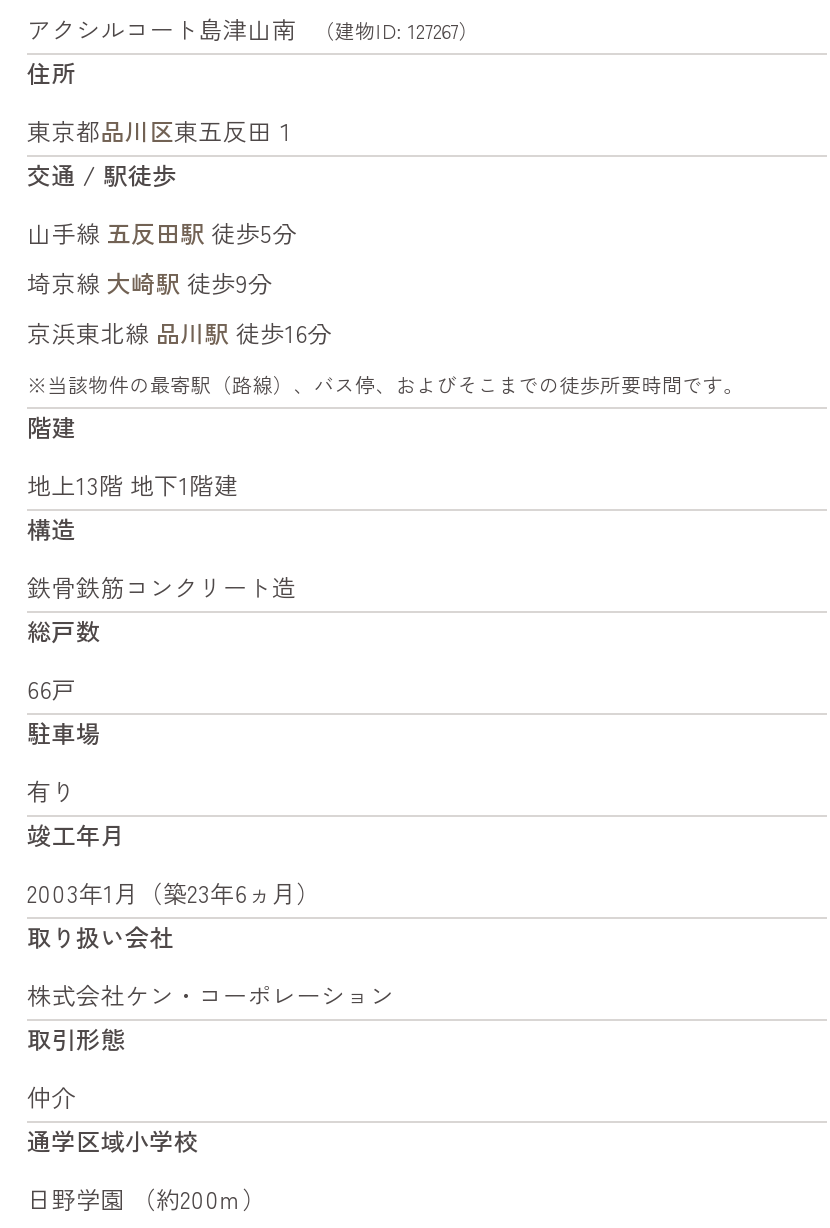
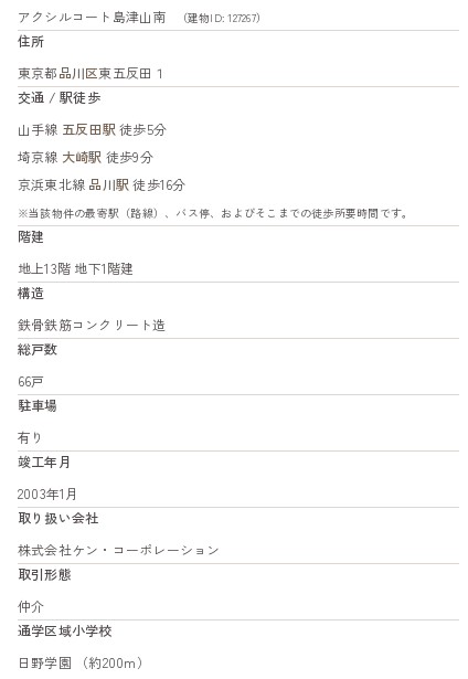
- 2003年1月（築23年6ヵ月）
+ 2003年1月
